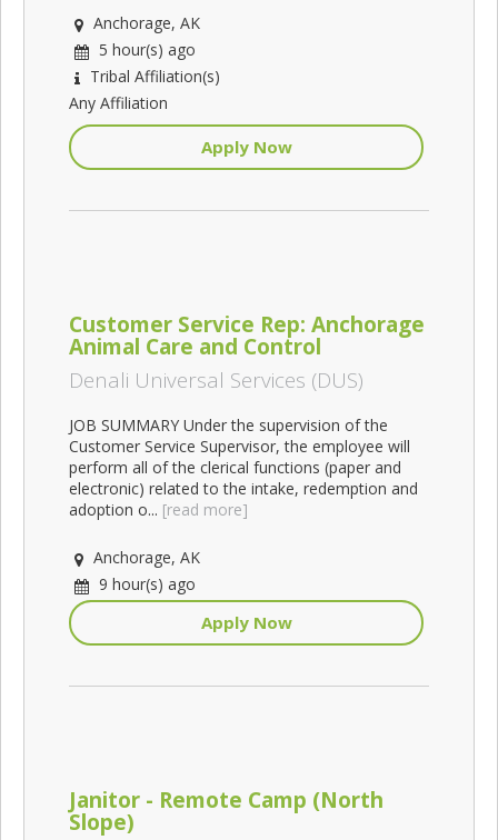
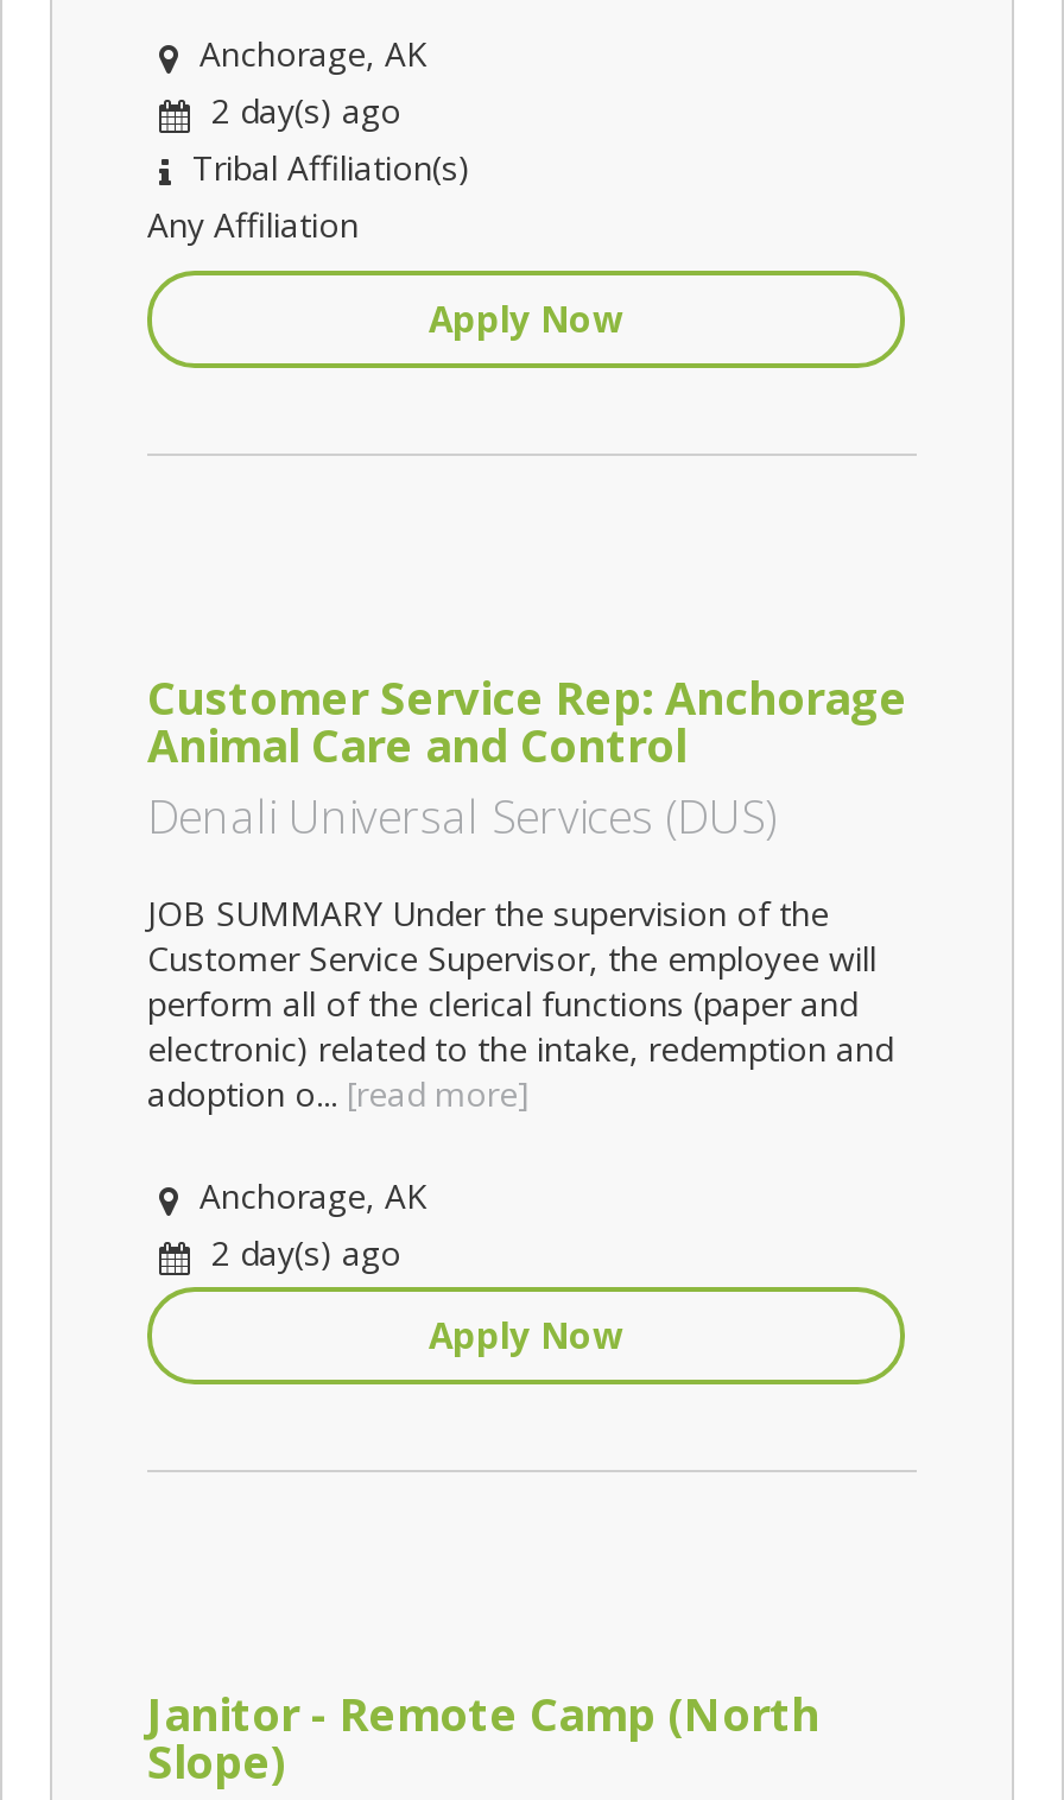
- 5 hour(s) ago
+ 2 day(s) ago

- 9 hour(s) ago
+ 2 day(s) ago
